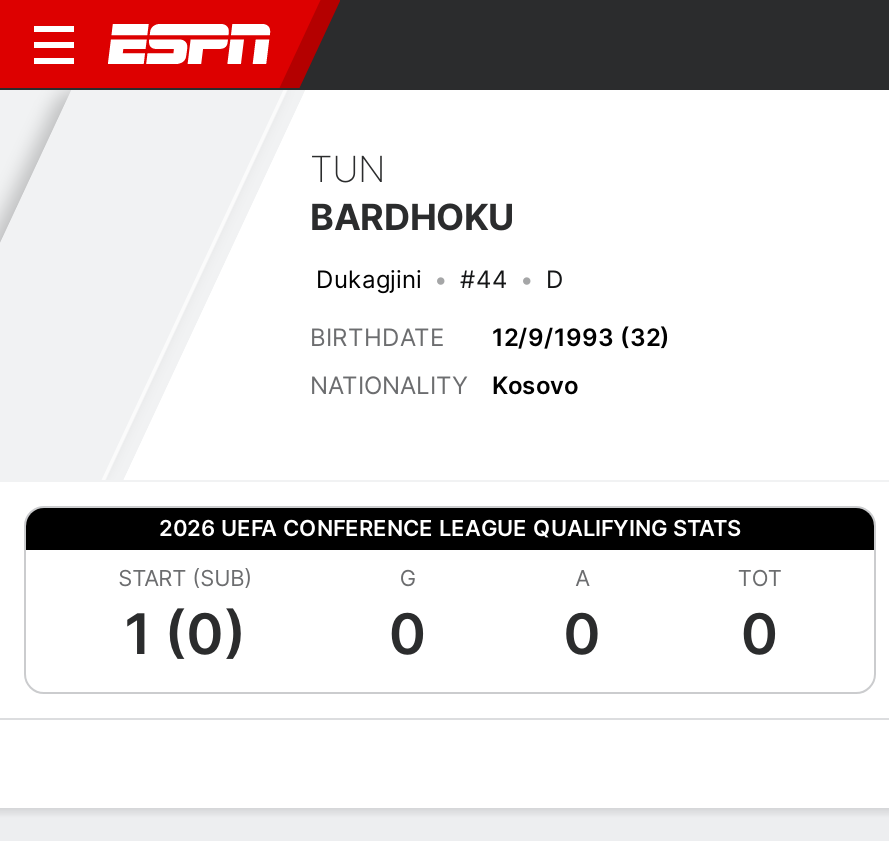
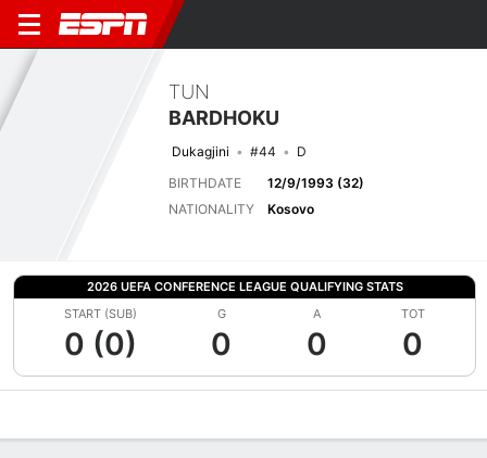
- 1 (0)
+ 0 (0)
